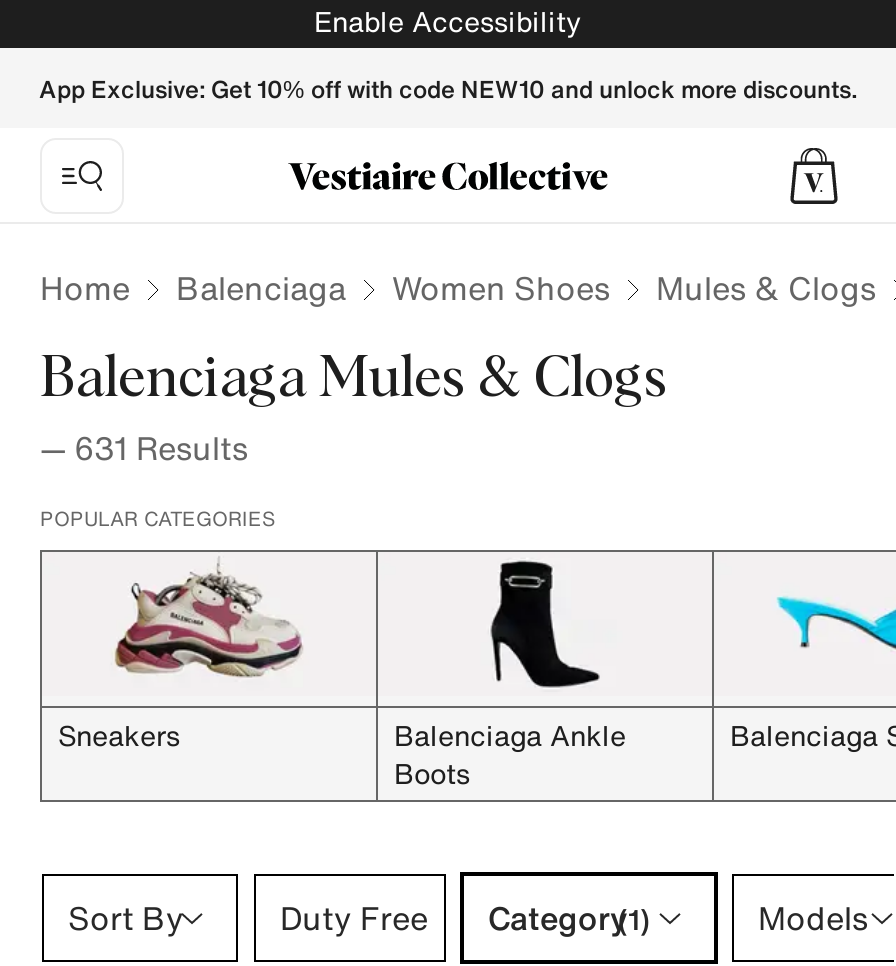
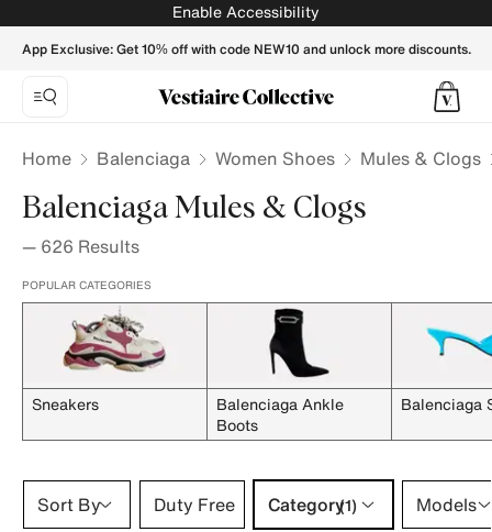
- — 631 Results
+ — 626 Results
